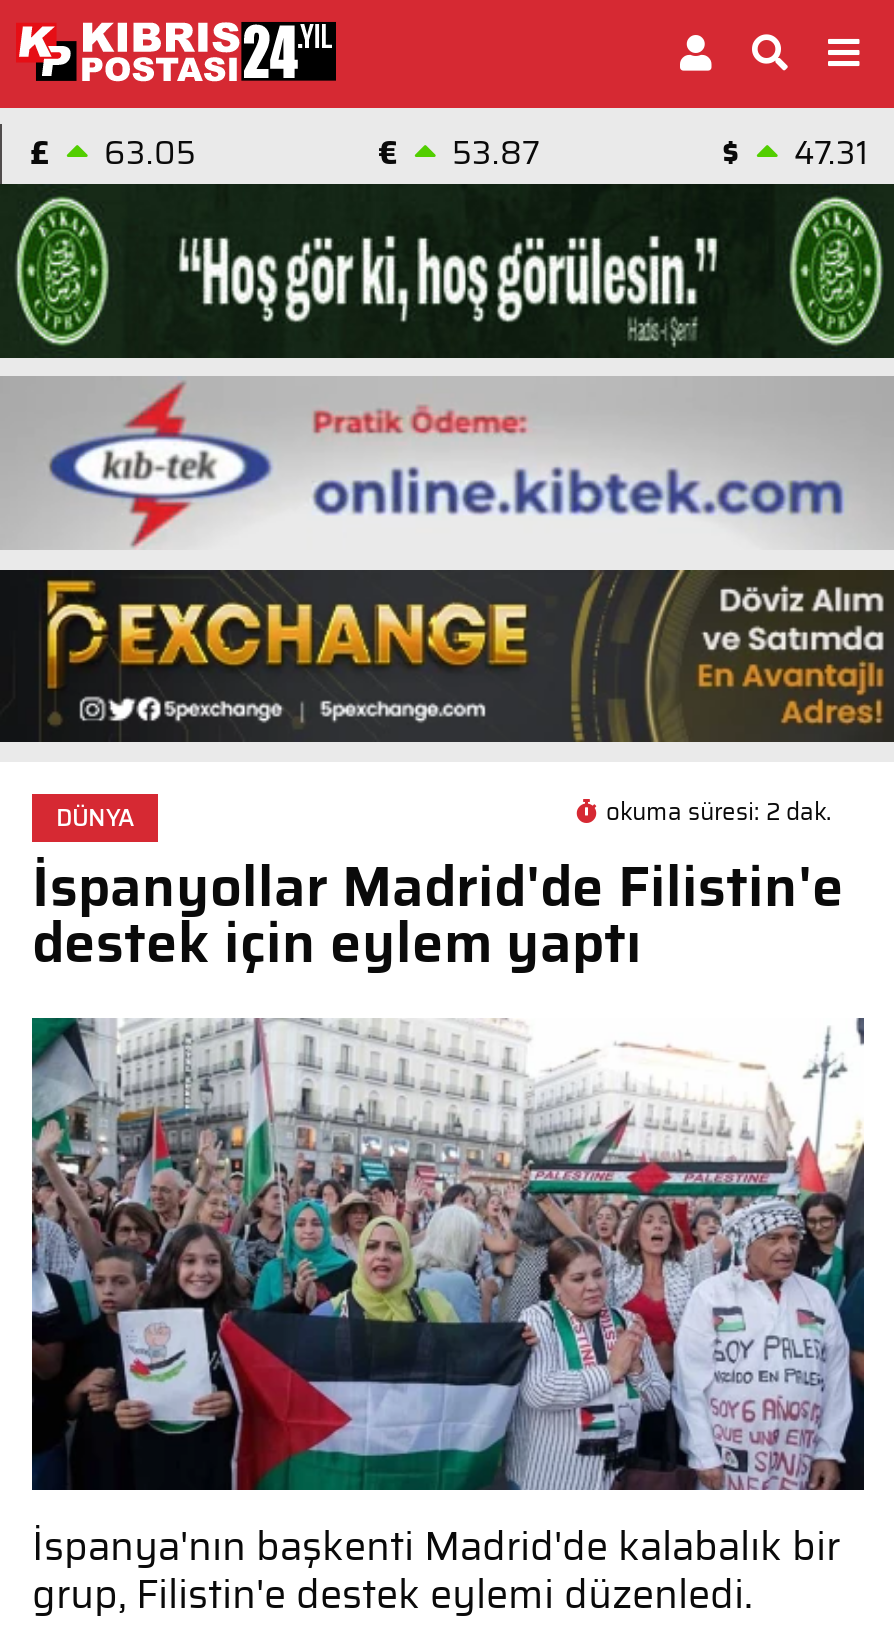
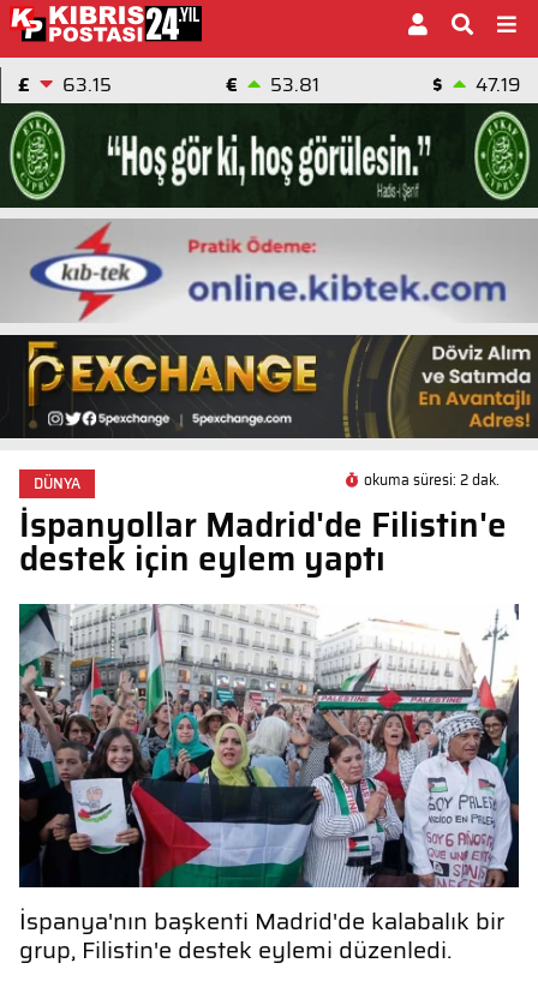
- 63.05
+ 63.15

- 53.87
+ 53.81

- 47.31
+ 47.19
